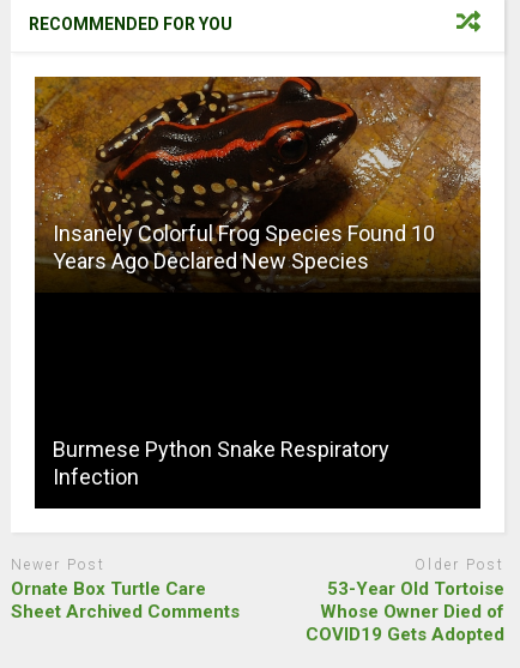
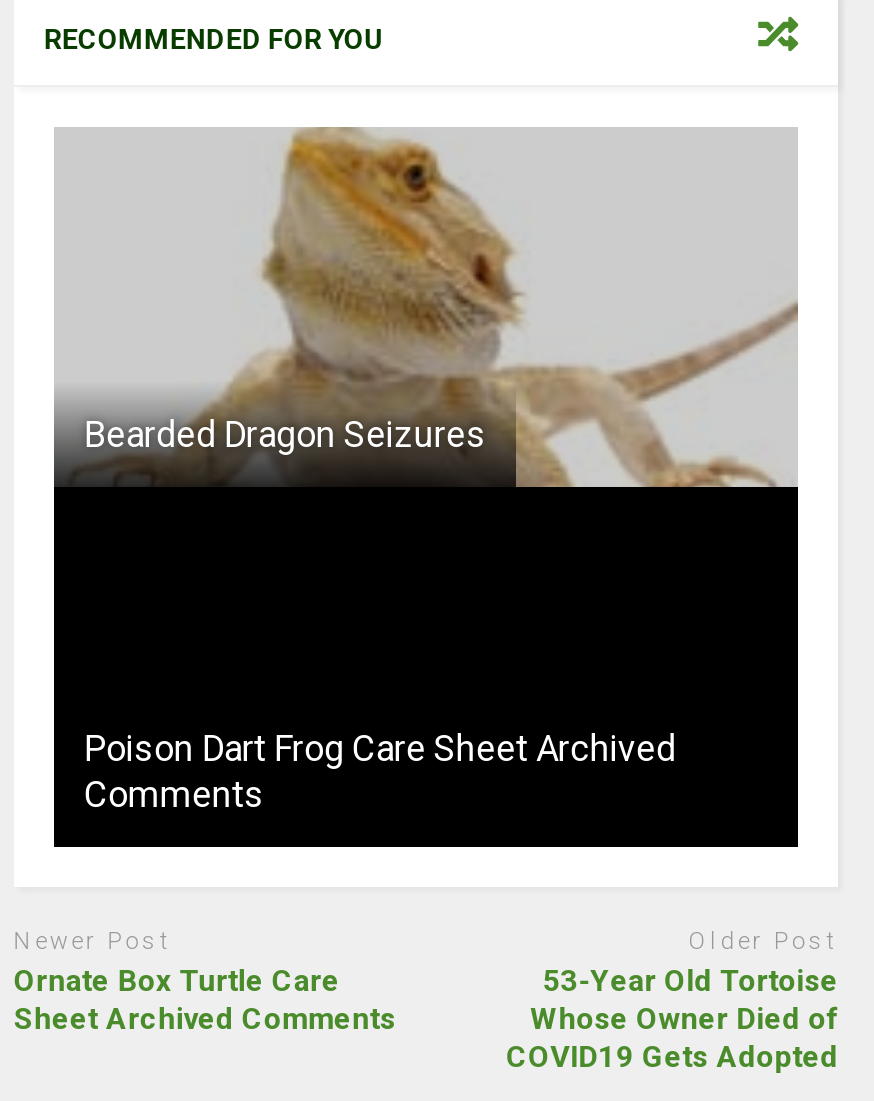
- [image]
- Insanely Colorful Frog Species Found 10
- Years Ago Declared New Species
+ [image]
+ Bearded Dragon Seizures

- Burmese Python Snake Respiratory
- Infection
+ Poison Dart Frog Care Sheet Archived
+ Comments
